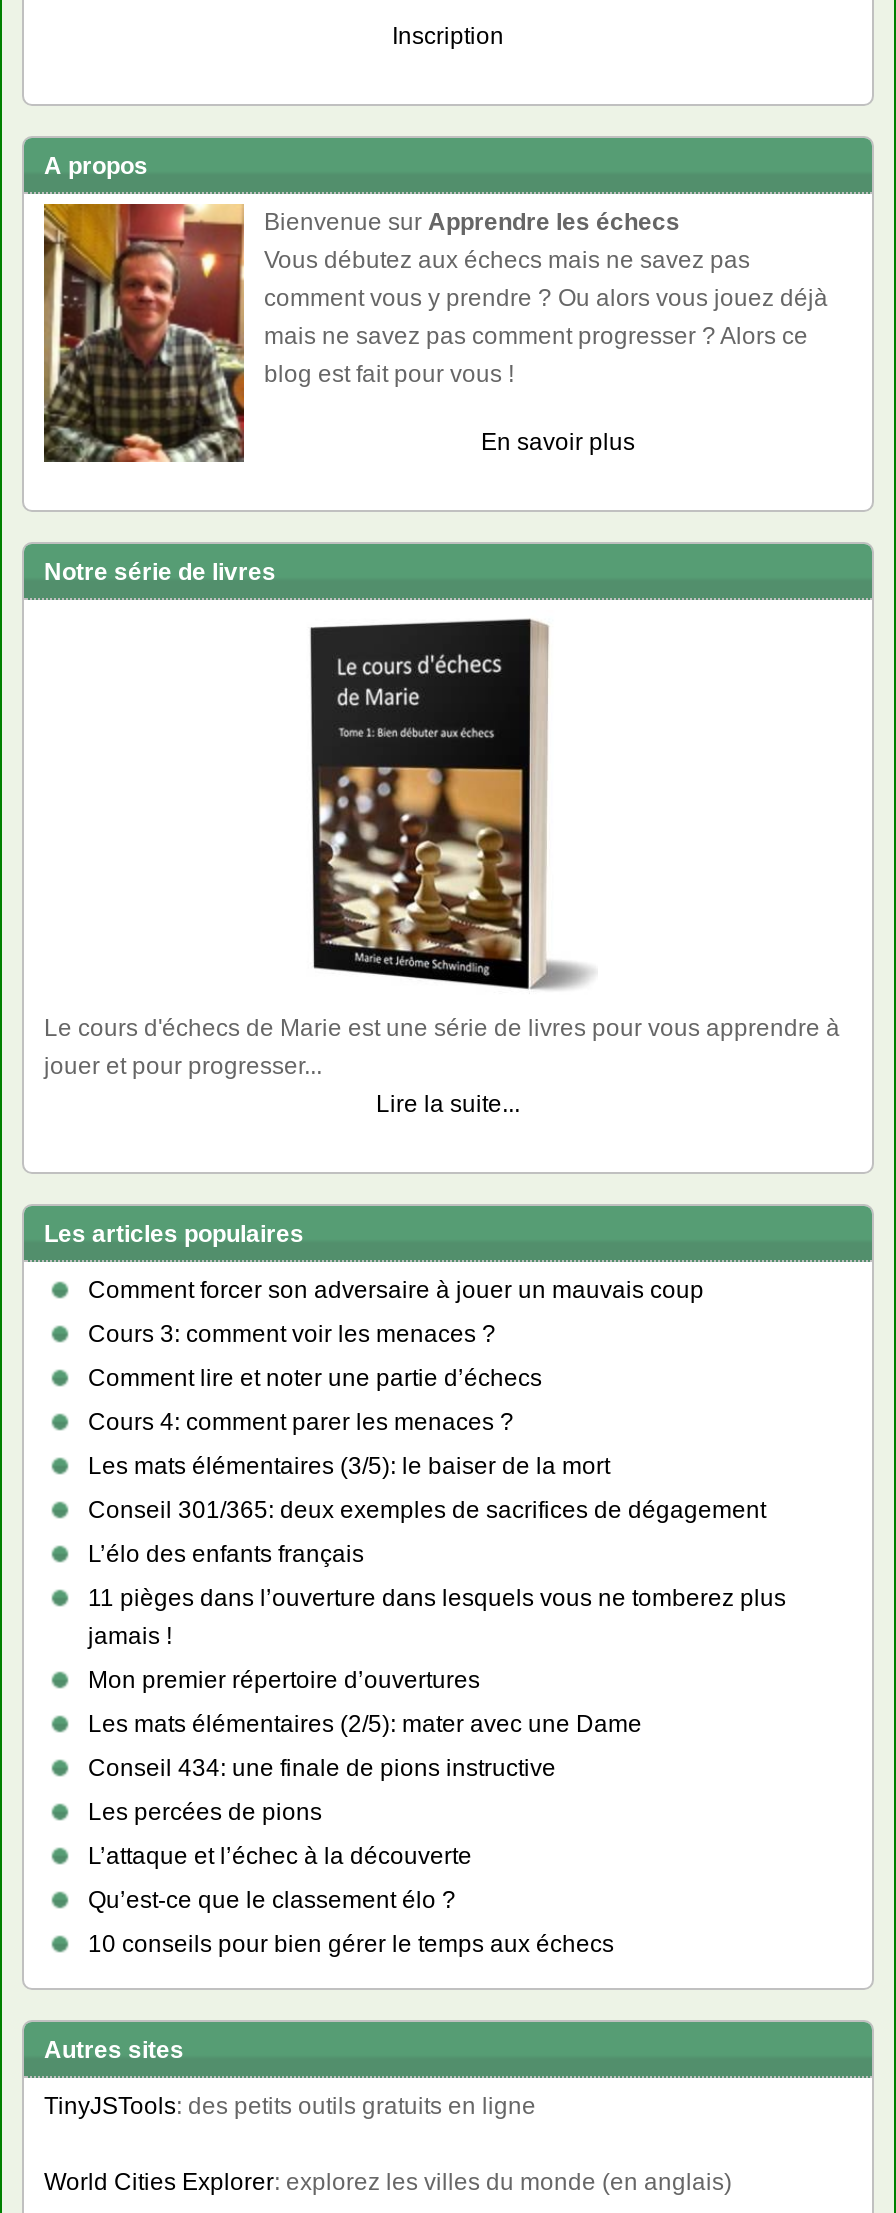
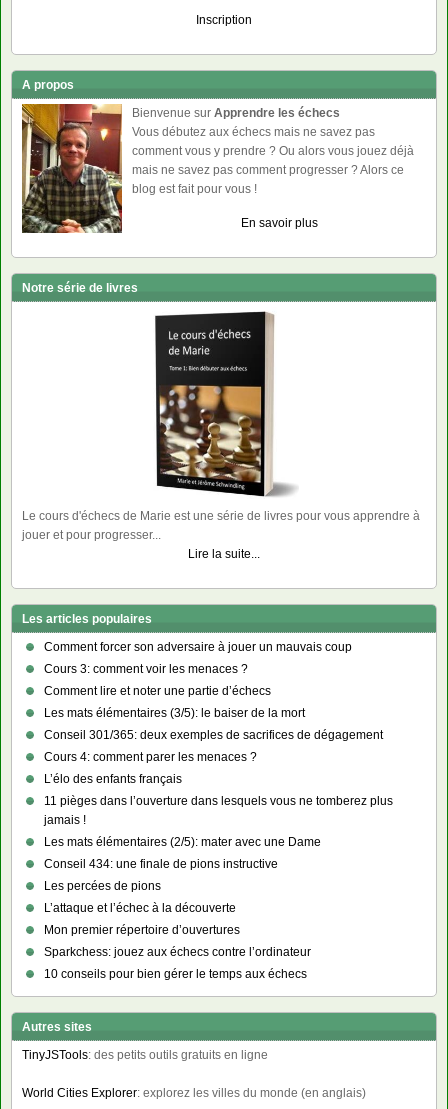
moved down: Cours 4: comment parer les menaces ?

moved up: Les mats élémentaires (3/5): le baiser de la mort | Conseil 301/365: deux exemples de sacrifices de dégagement

moved down: Mon premier répertoire d’ouvertures

moved up: Les mats élémentaires (2/5): mater avec une Dame | Conseil 434: une finale de pions instructive | Les percées de pions | L’attaque et l’échec à la découverte

- Qu’est-ce que le classement élo ?
+ Sparkchess: jouez aux échecs contre l’ordinateur
